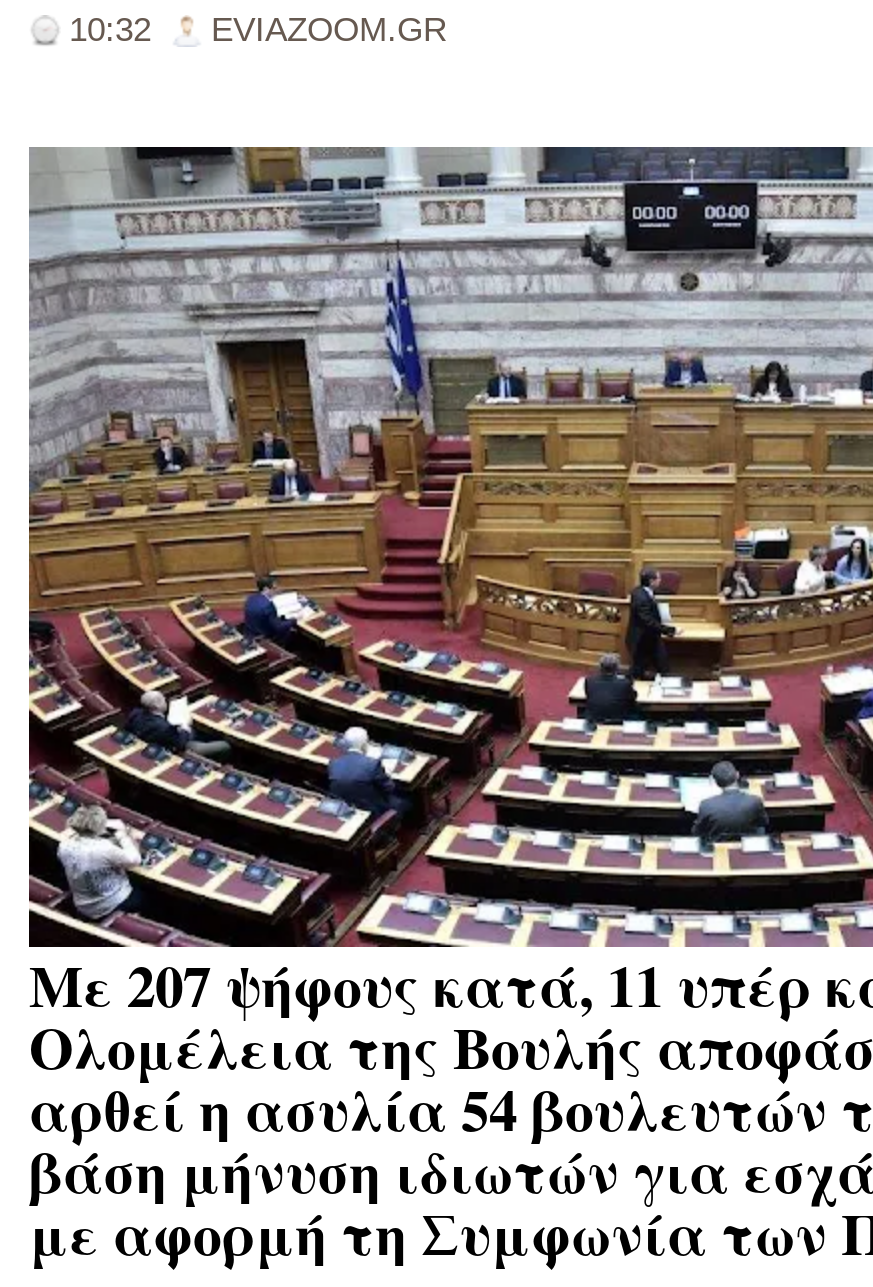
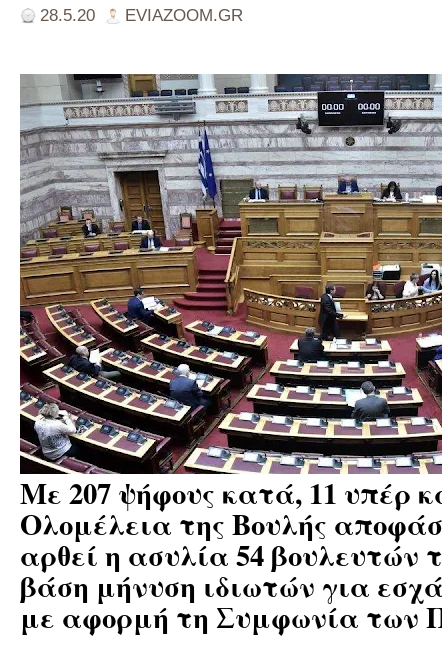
- 10:32 EVIAZOOM.GR
+ 28.5.20 EVIAZOOM.GR
